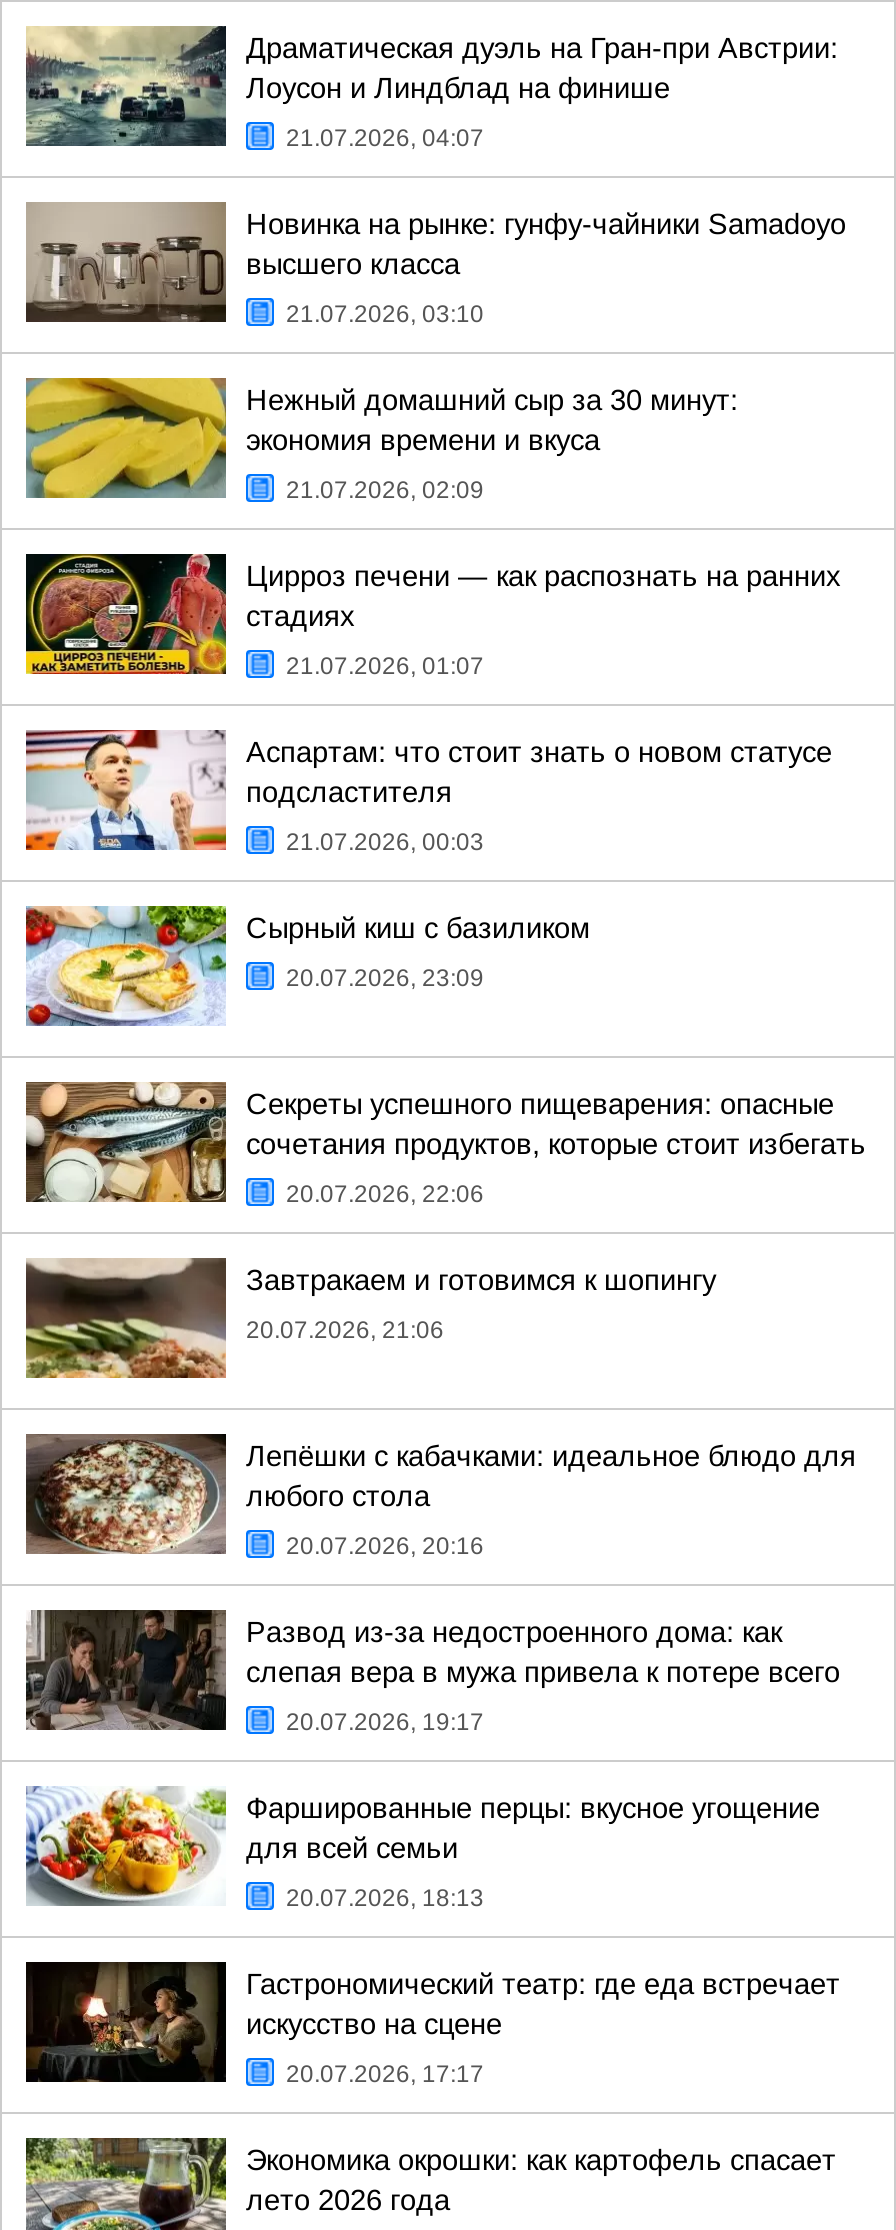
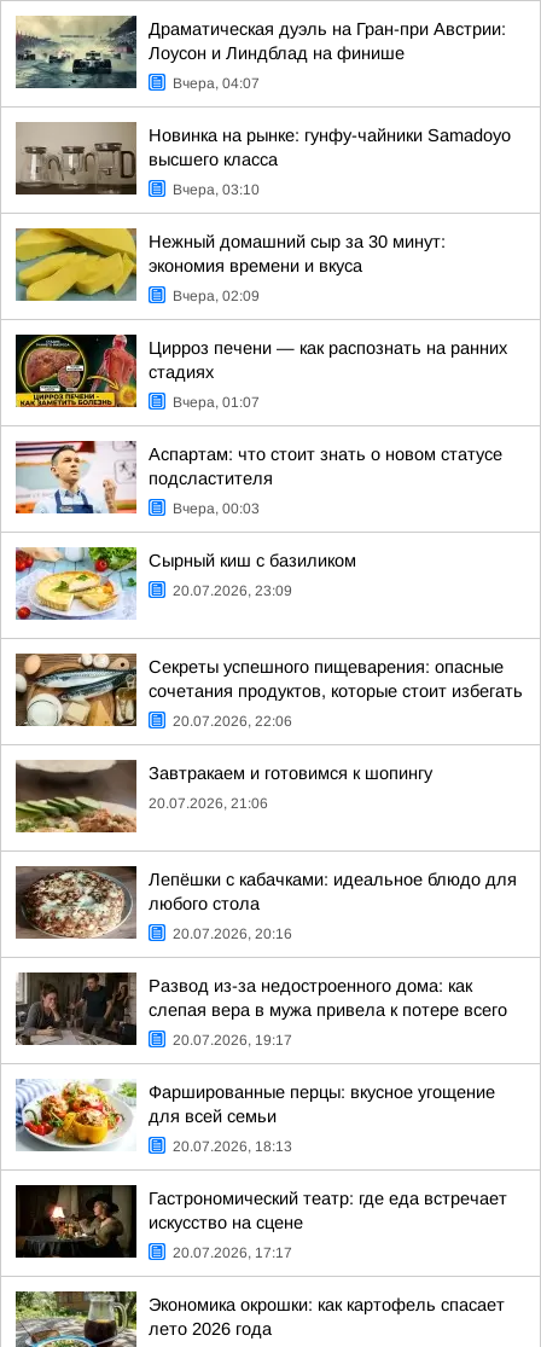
- 21.07.2026, 04:07
+ Вчера, 04:07

- 21.07.2026, 03:10
+ Вчера, 03:10

- 21.07.2026, 02:09
+ Вчера, 02:09

- 21.07.2026, 01:07
+ Вчера, 01:07

- 21.07.2026, 00:03
+ Вчера, 00:03
